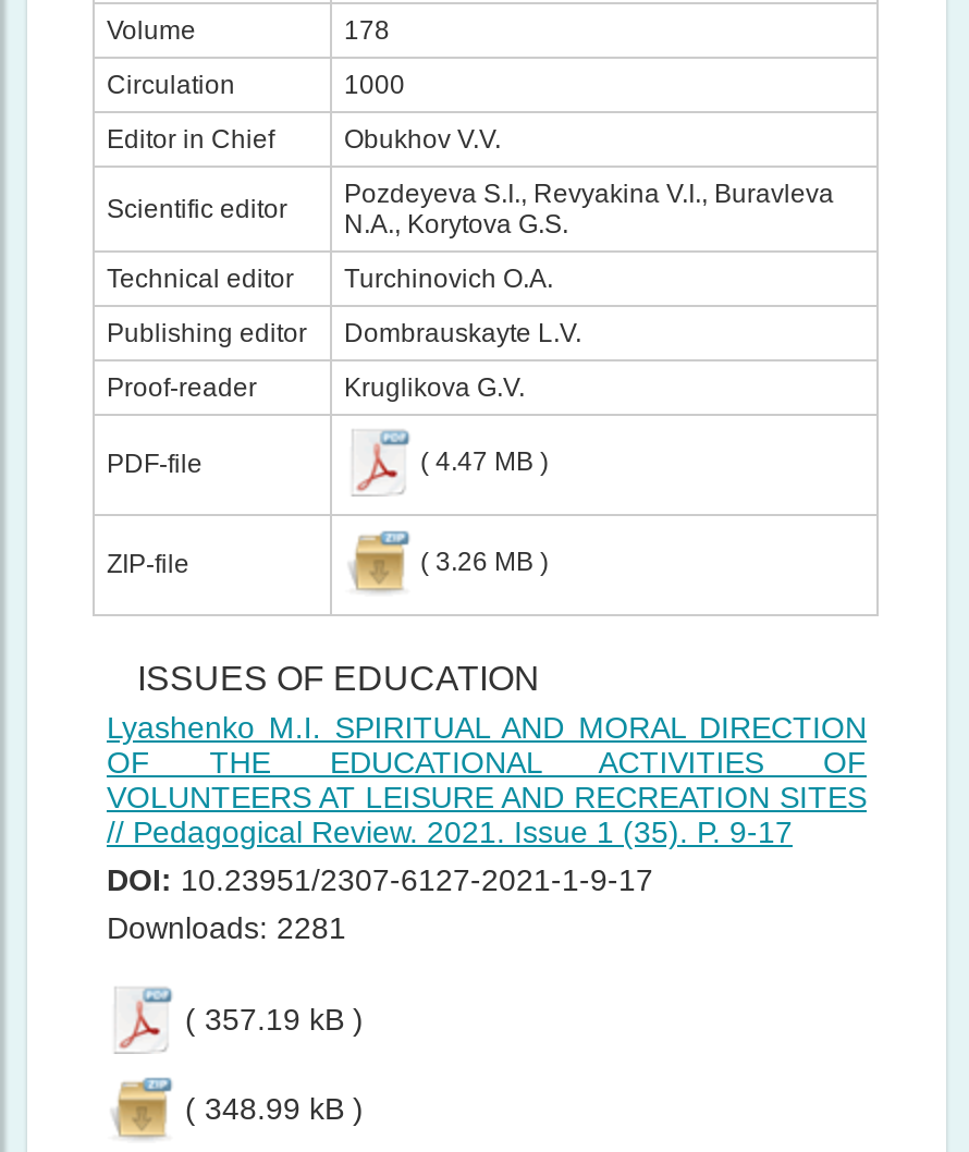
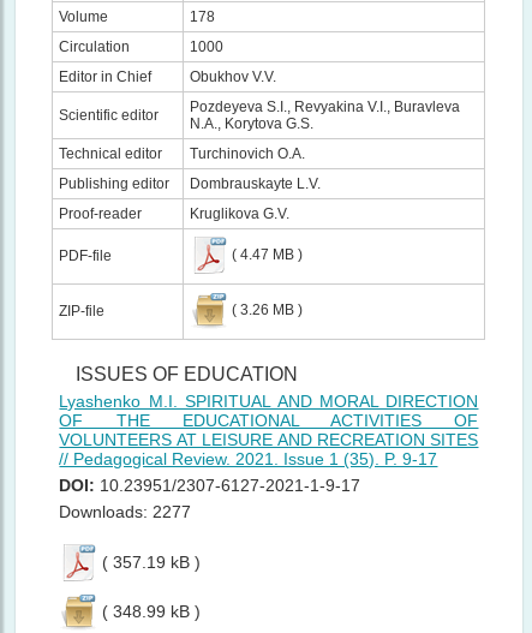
- Downloads: 2281
+ Downloads: 2277
